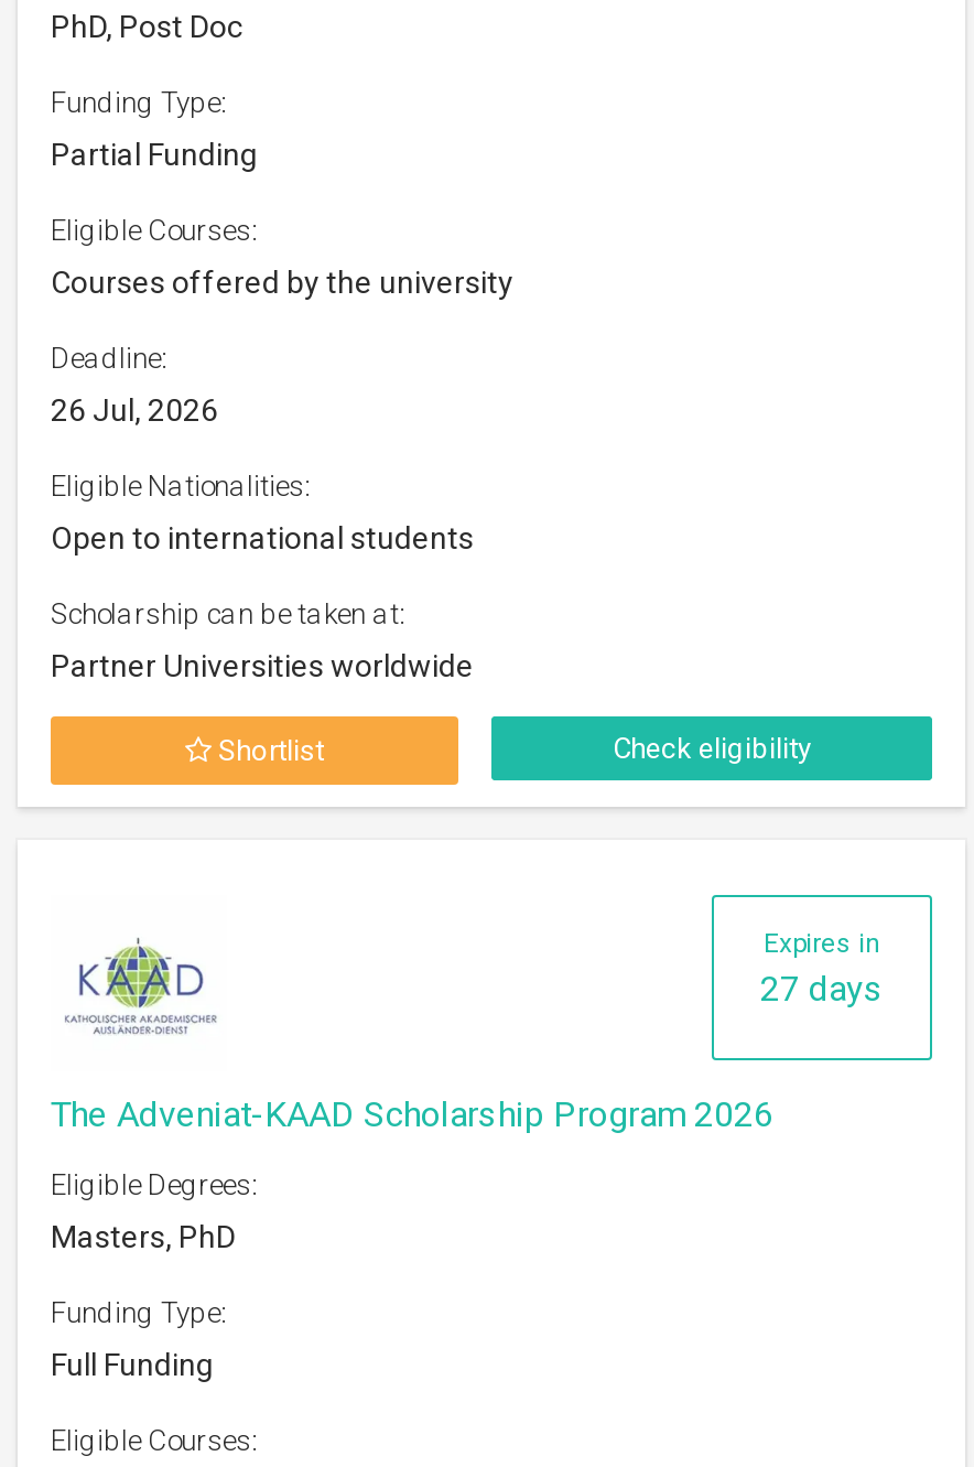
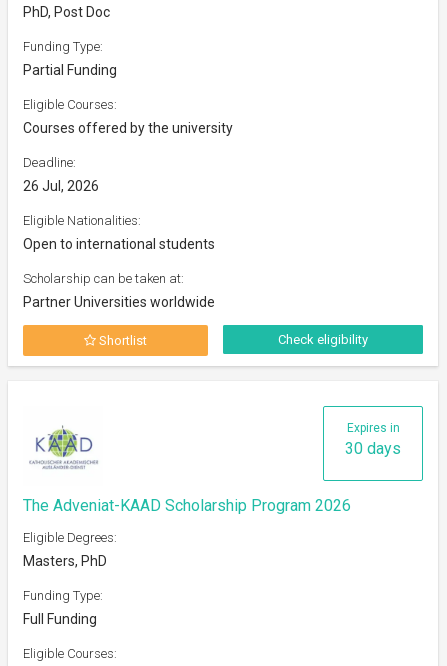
- 27 days
+ 30 days
